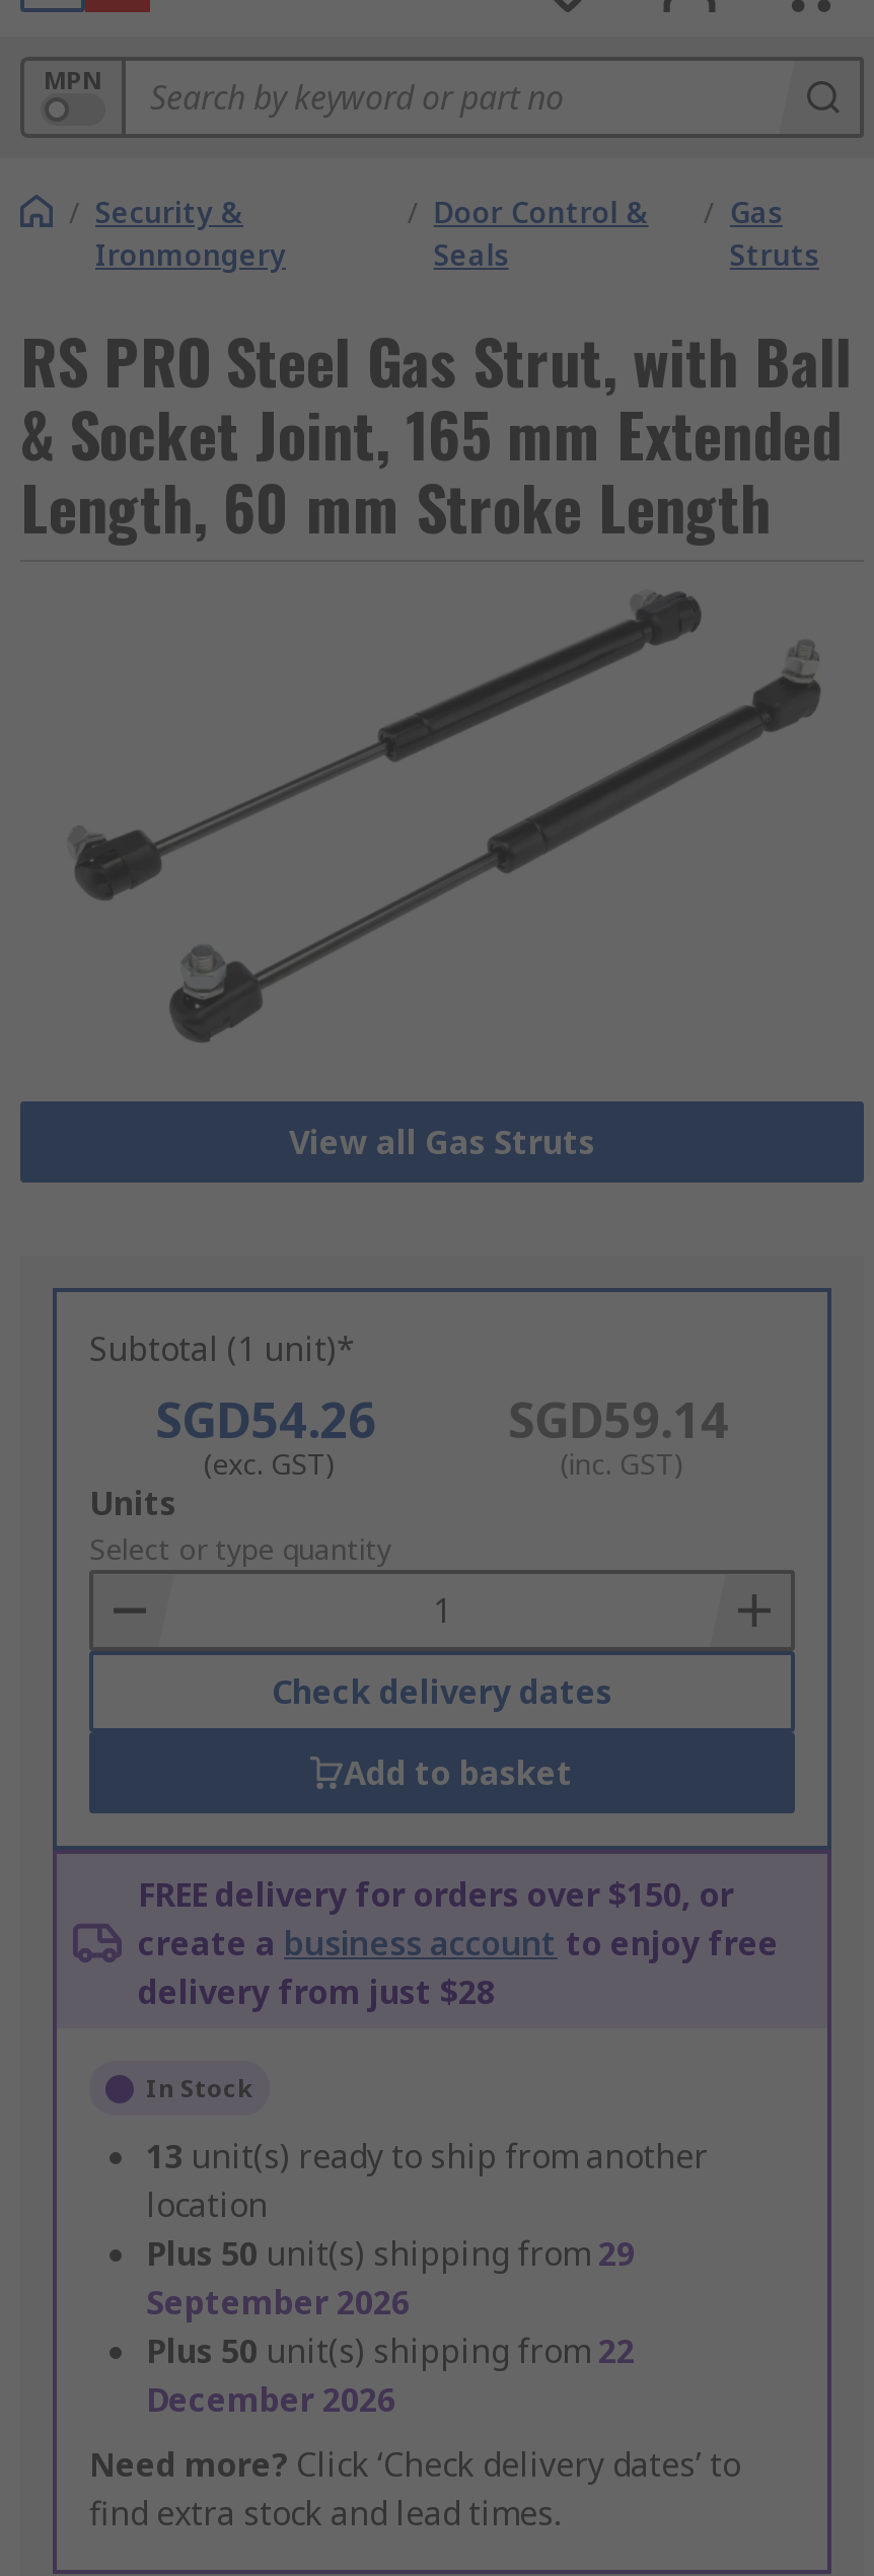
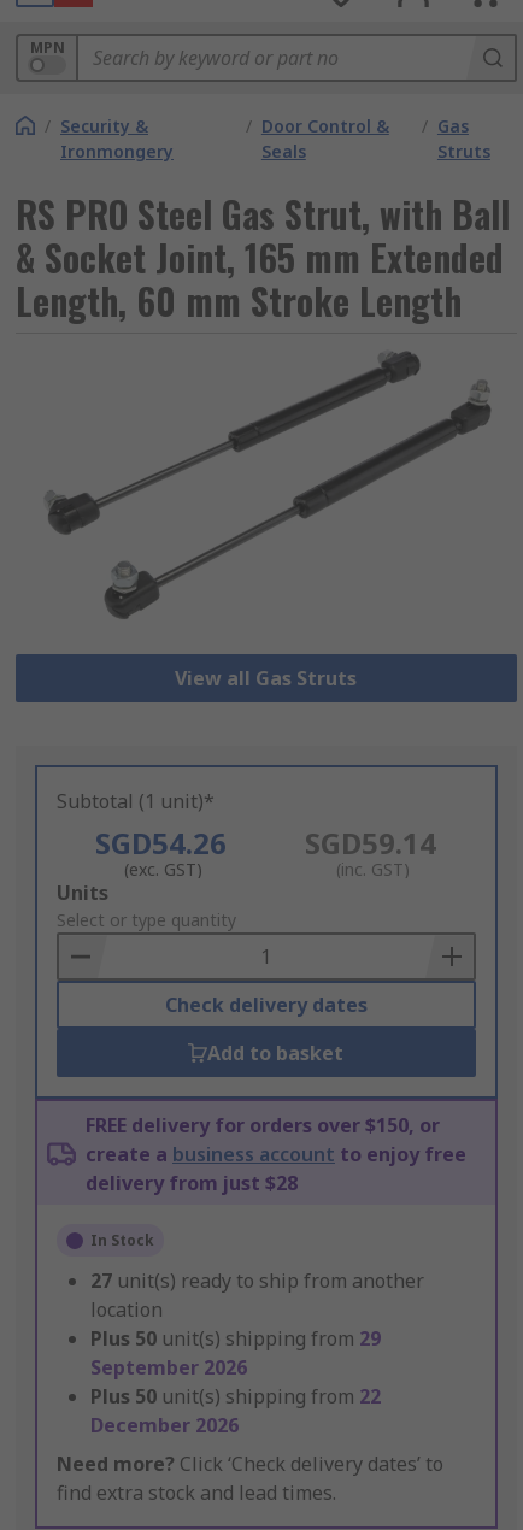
- 13 unit(s) ready to ship from another
+ 27 unit(s) ready to ship from another
